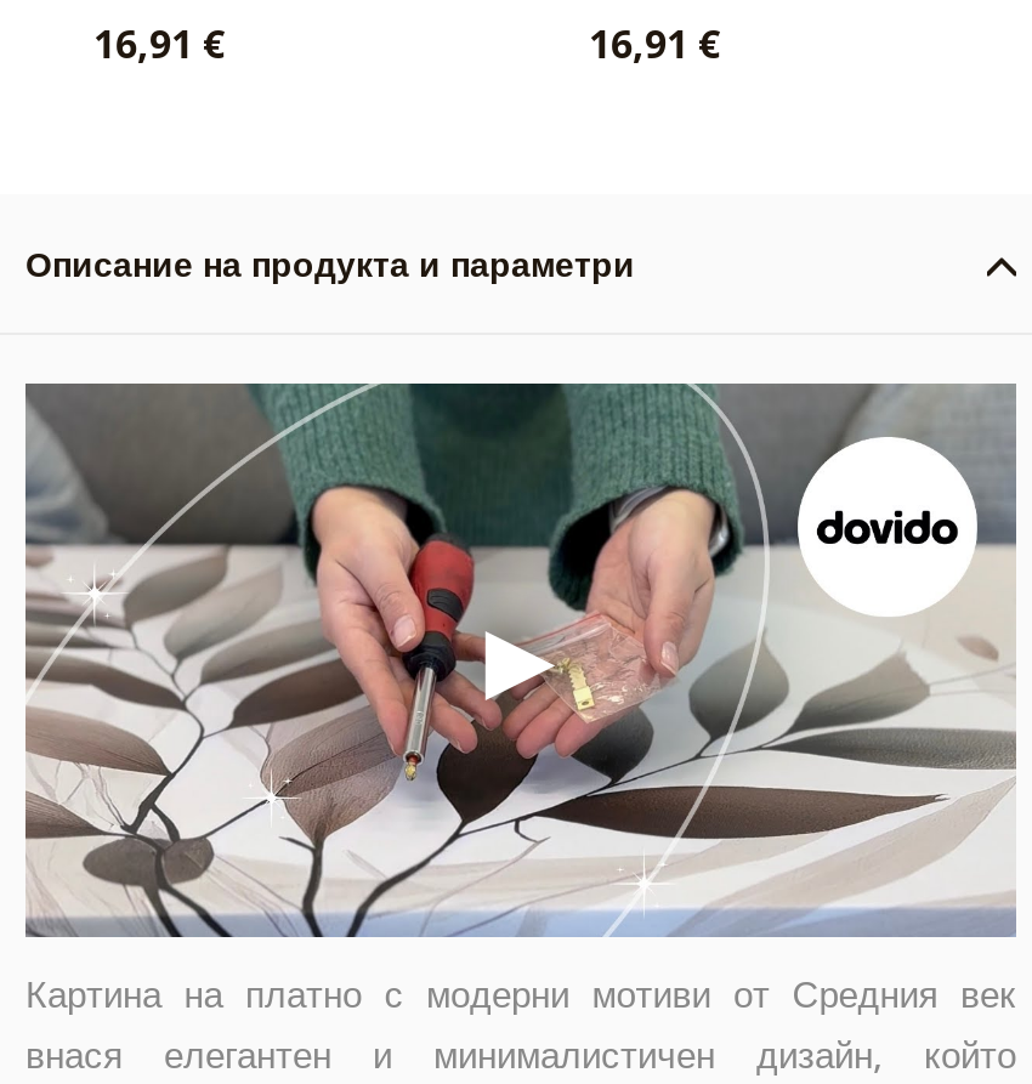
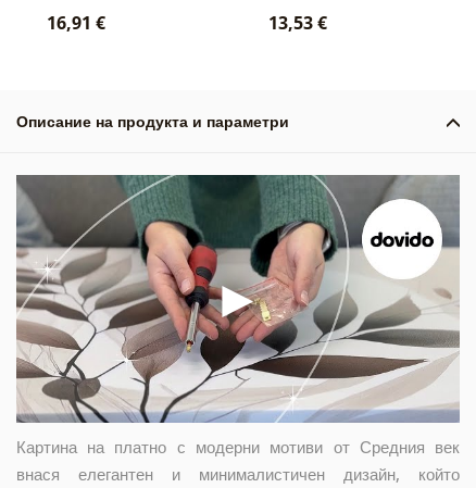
- 16,91 €
+ 13,53 €
